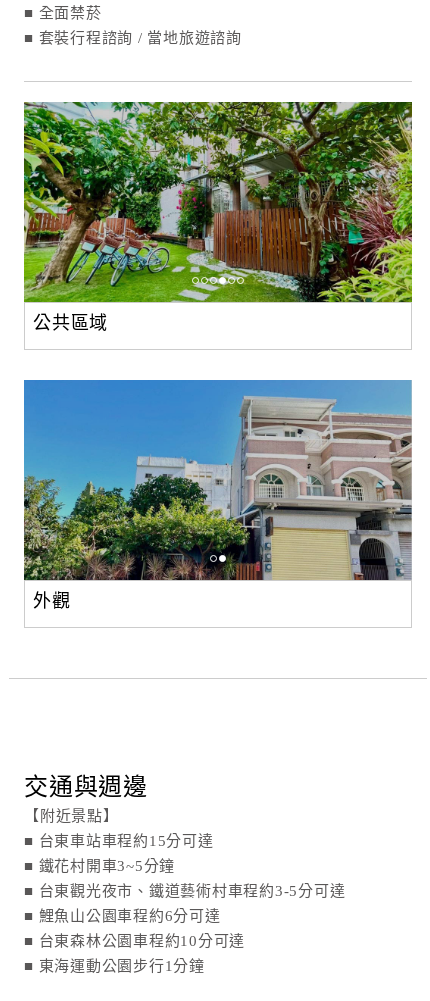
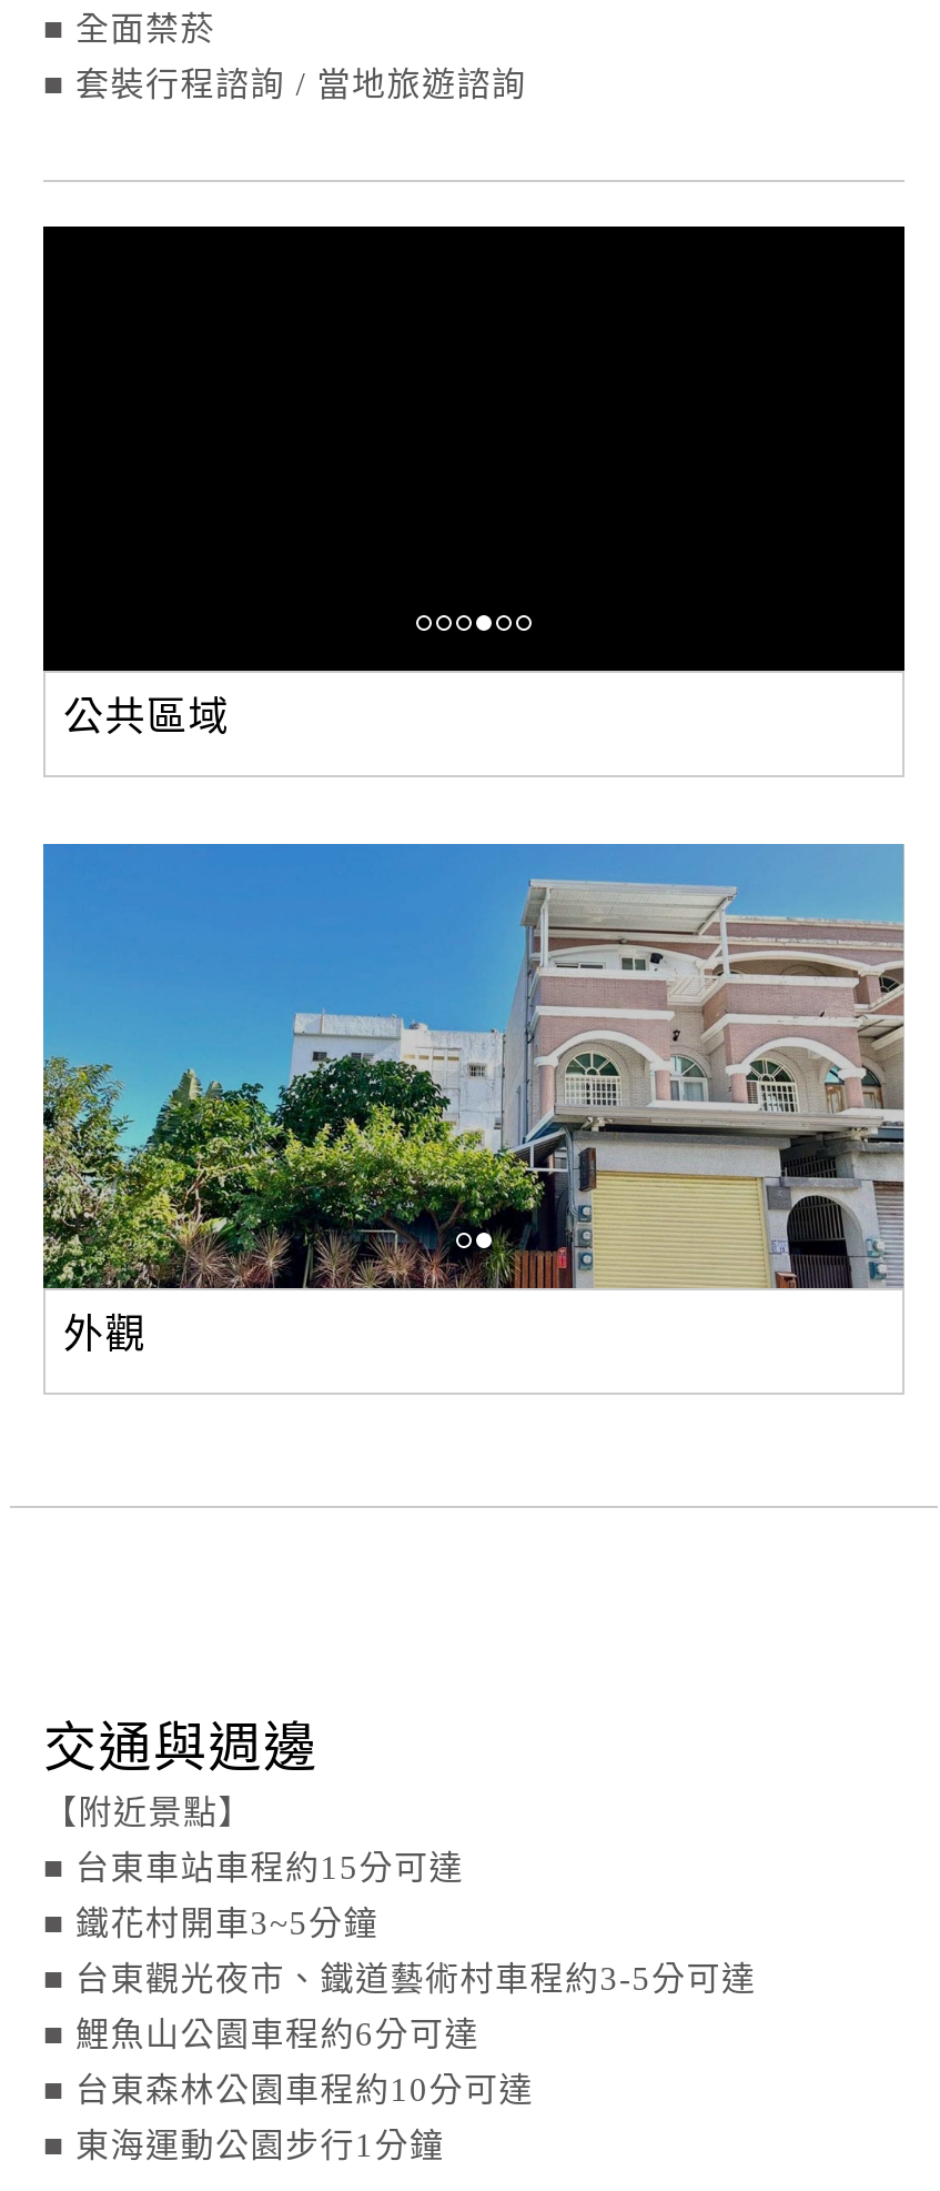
- [image]
